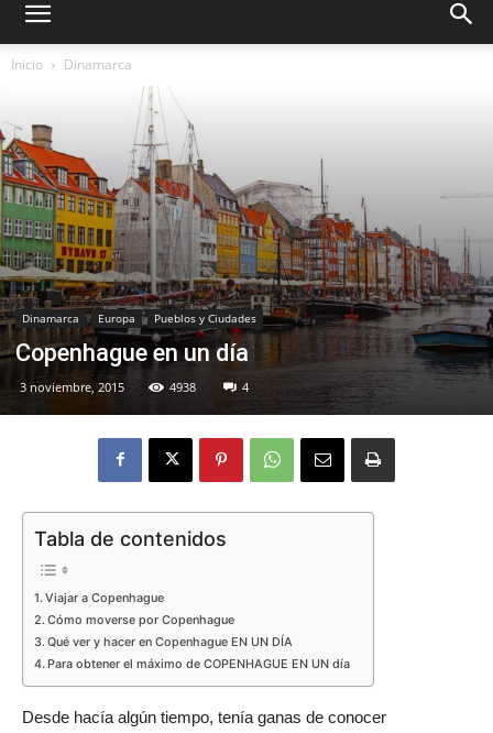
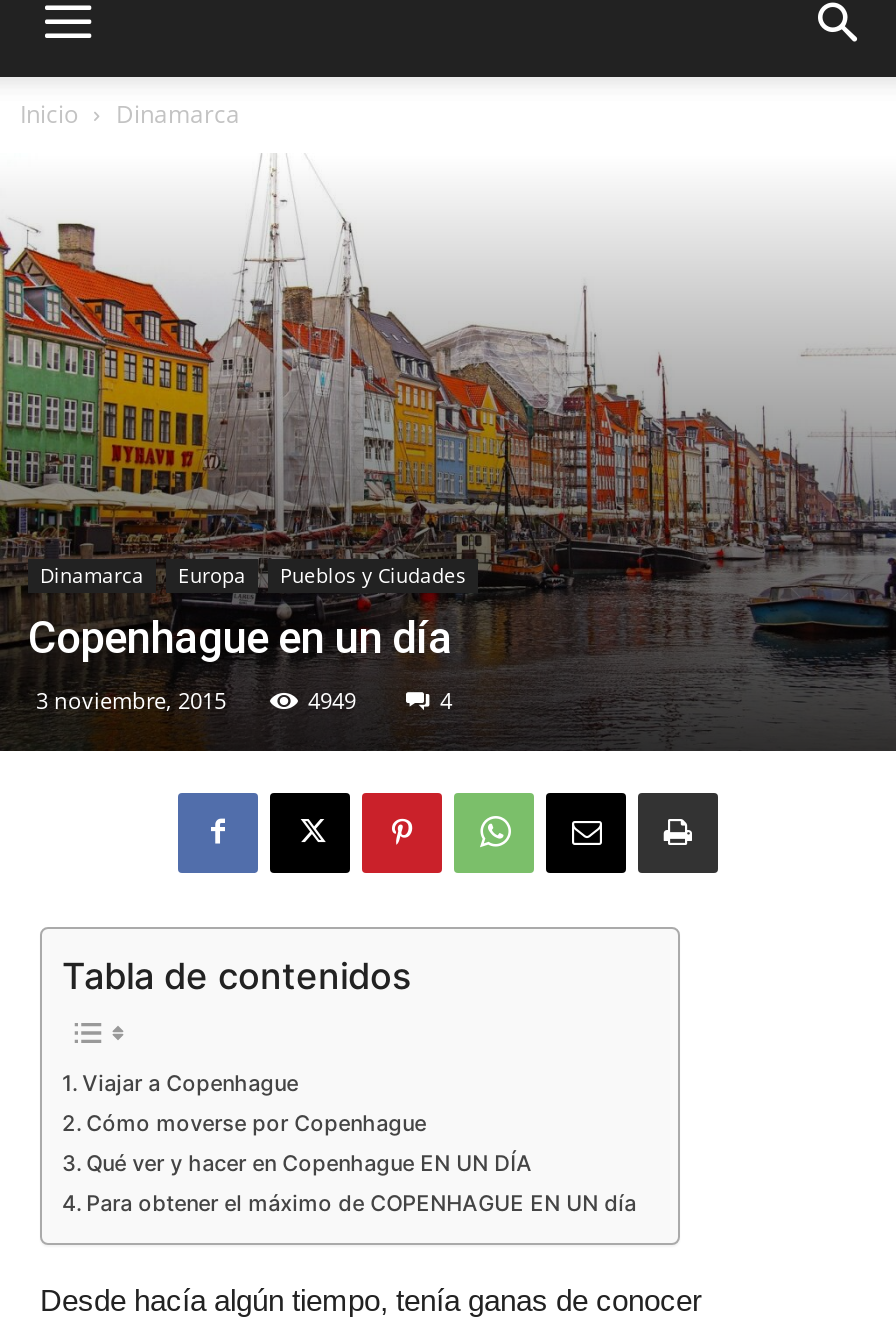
- 4938
+ 4949
